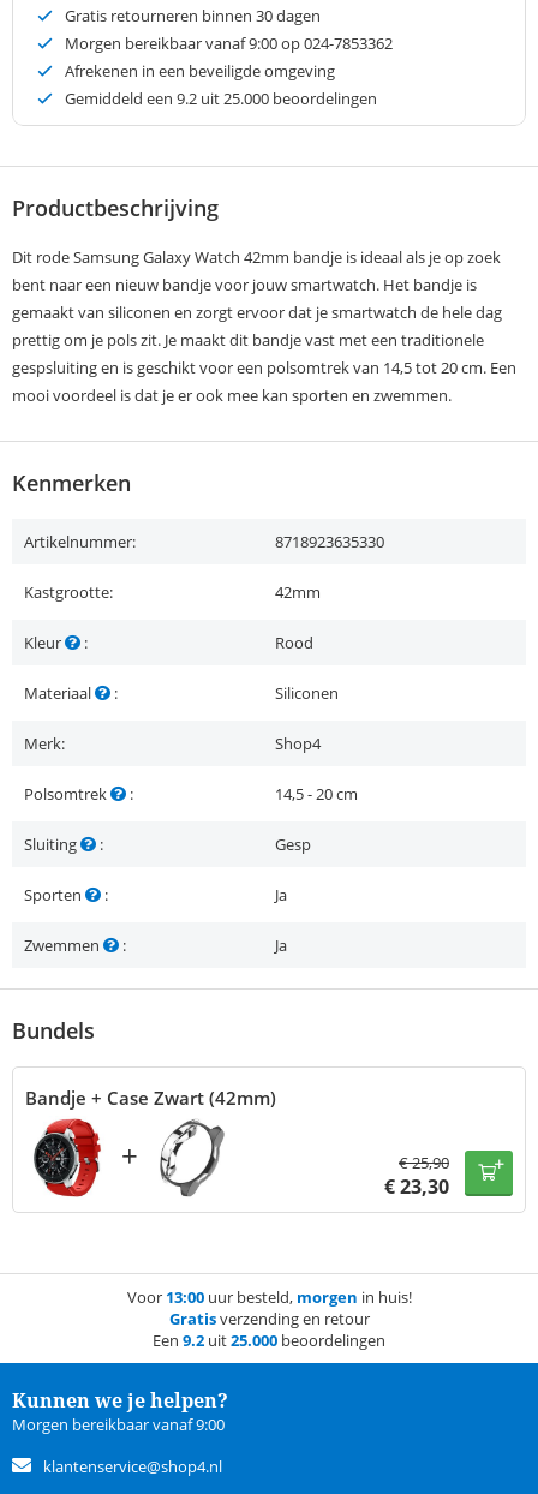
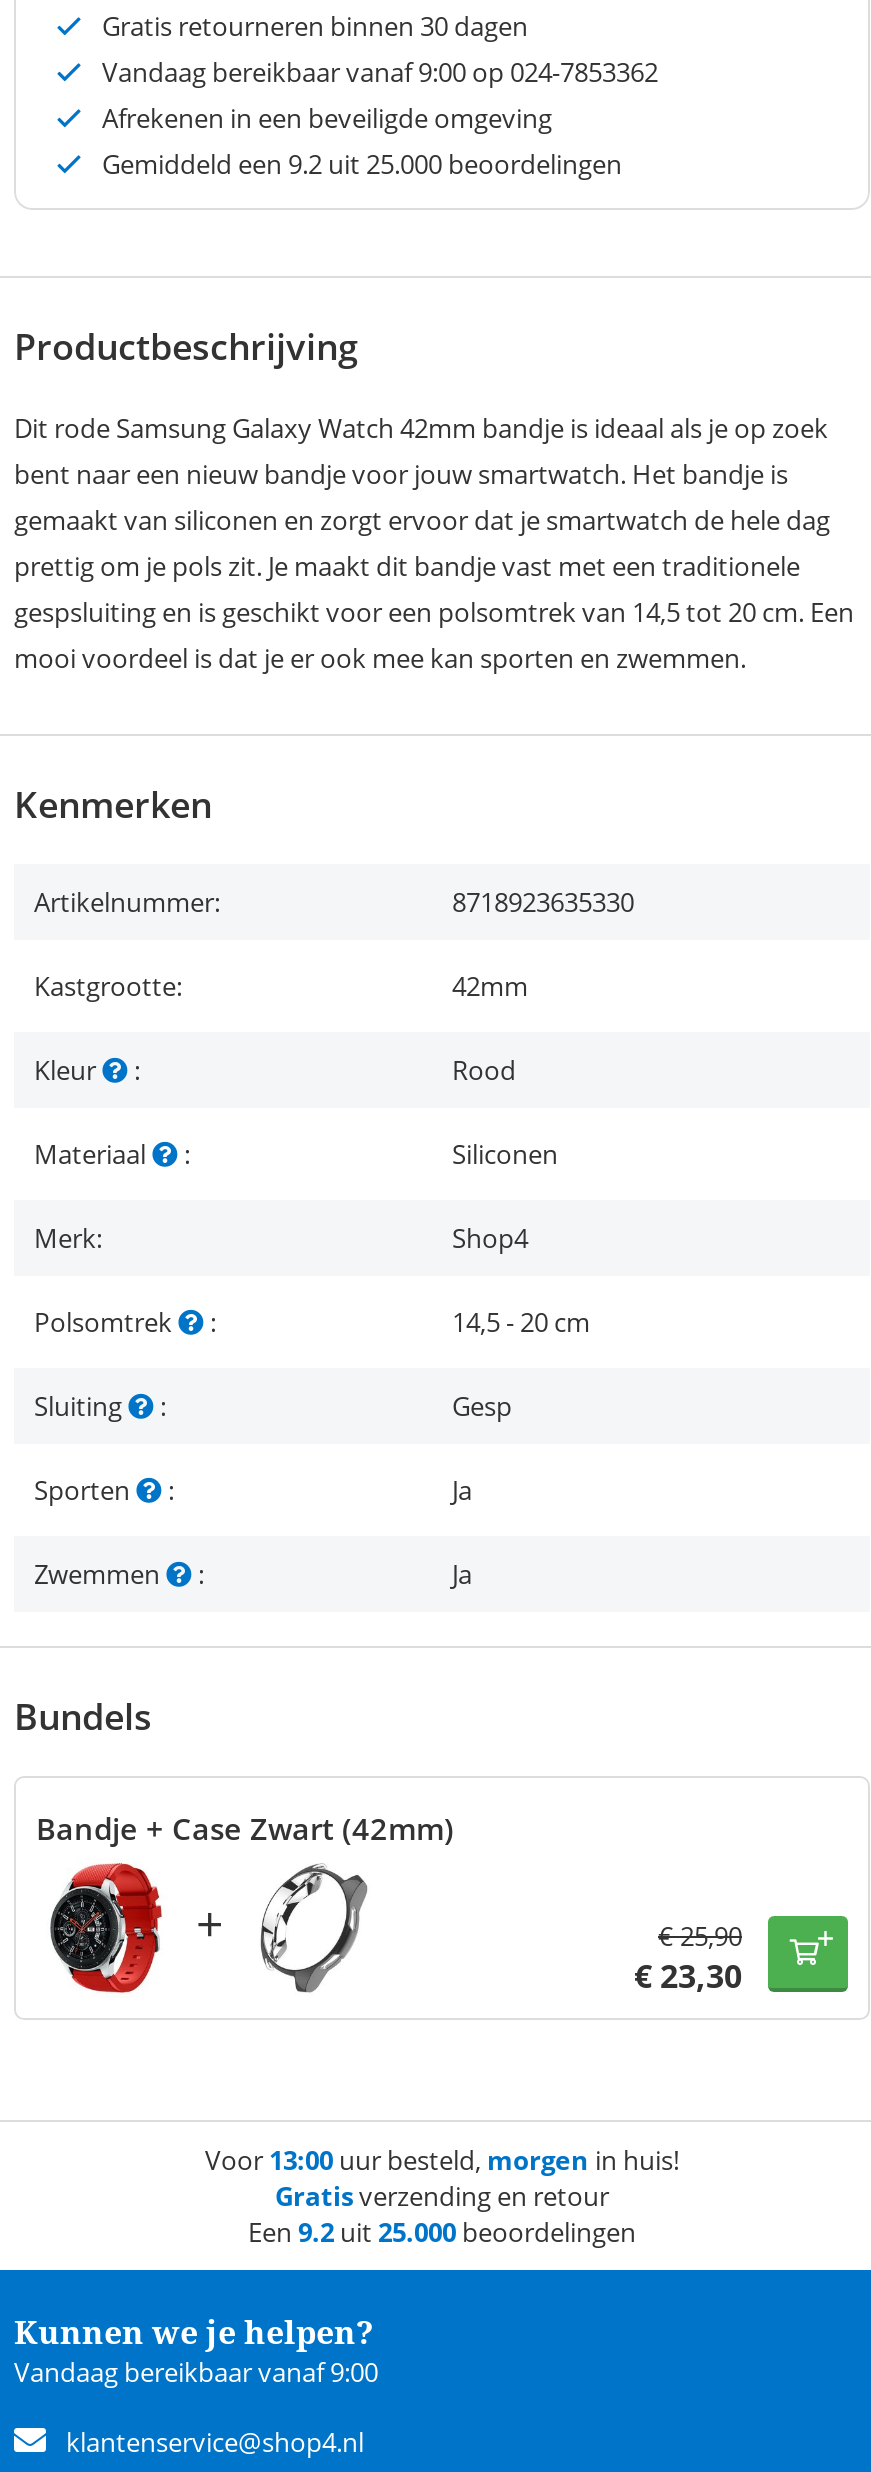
- Morgen bereikbaar vanaf 9:00 op 024-7853362
+ Vandaag bereikbaar vanaf 9:00 op 024-7853362

- Morgen bereikbaar vanaf 9:00
+ Vandaag bereikbaar vanaf 9:00
